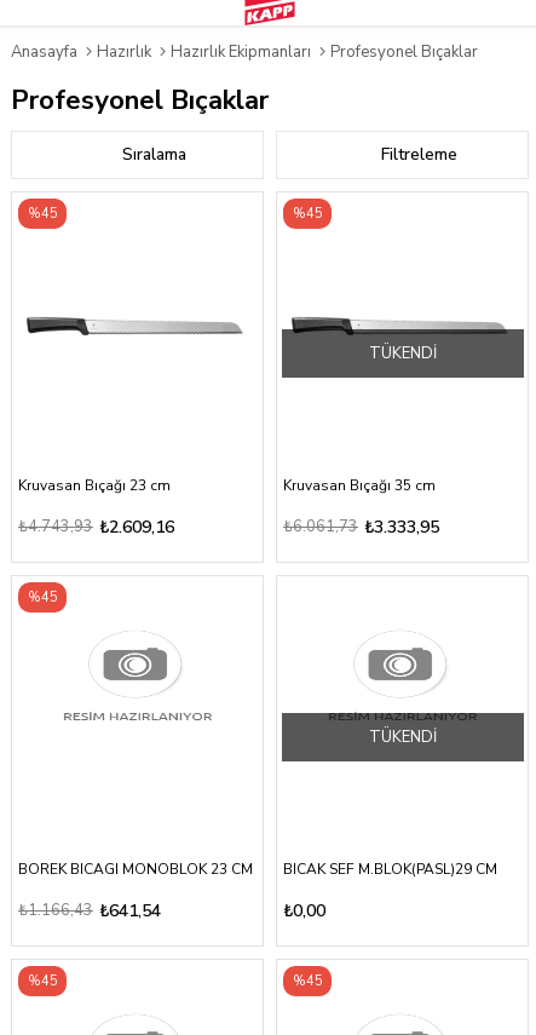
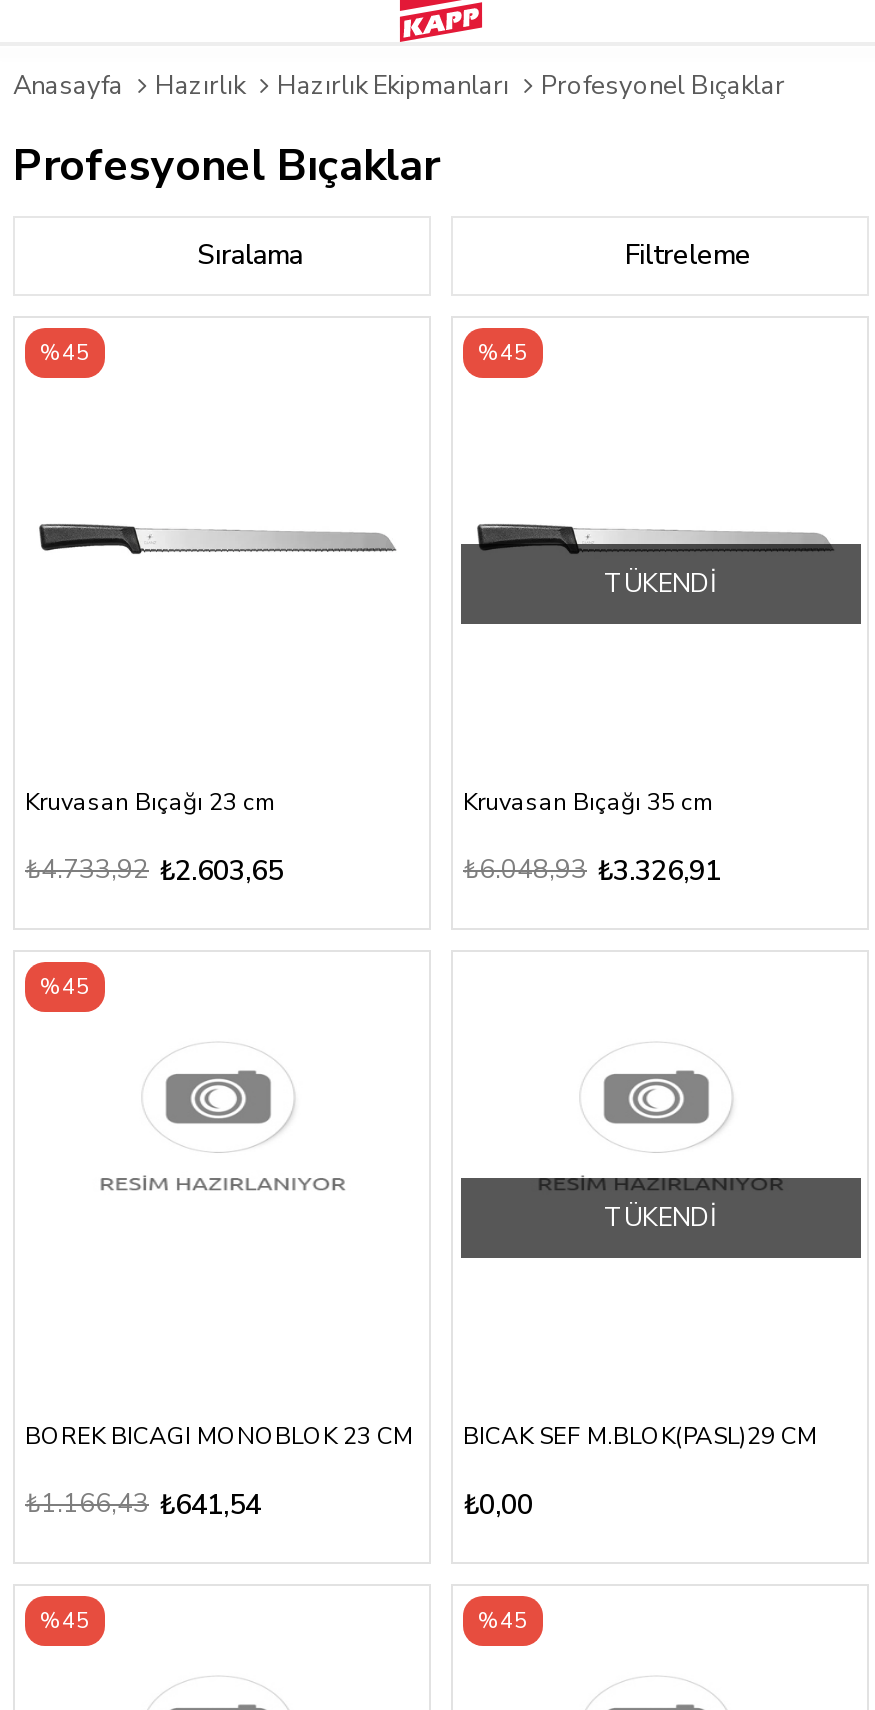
- ₺4.743,93
+ ₺4.733,92

- ₺2.609,16
+ ₺2.603,65

- ₺6.061,73
+ ₺6.048,93

- ₺3.333,95
+ ₺3.326,91
